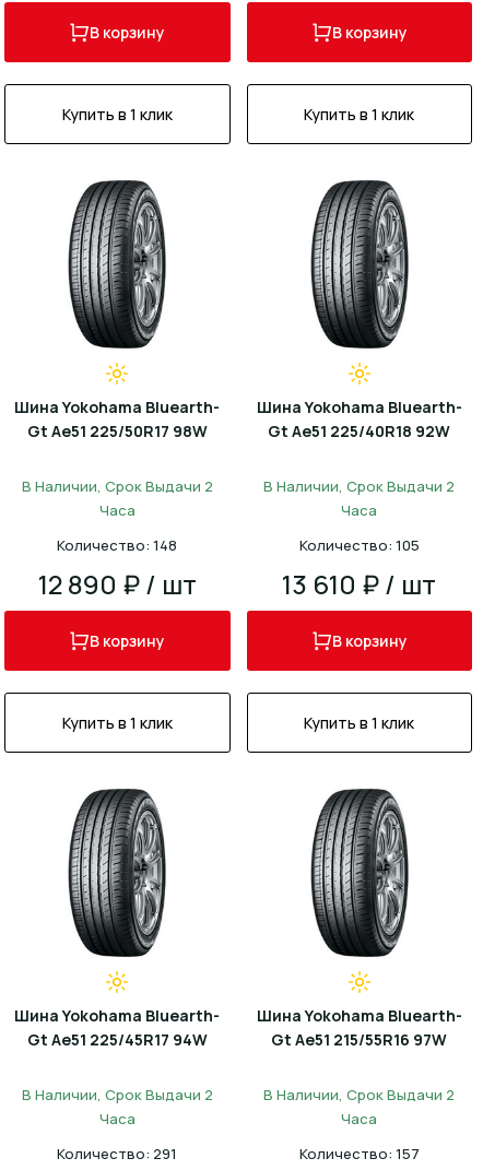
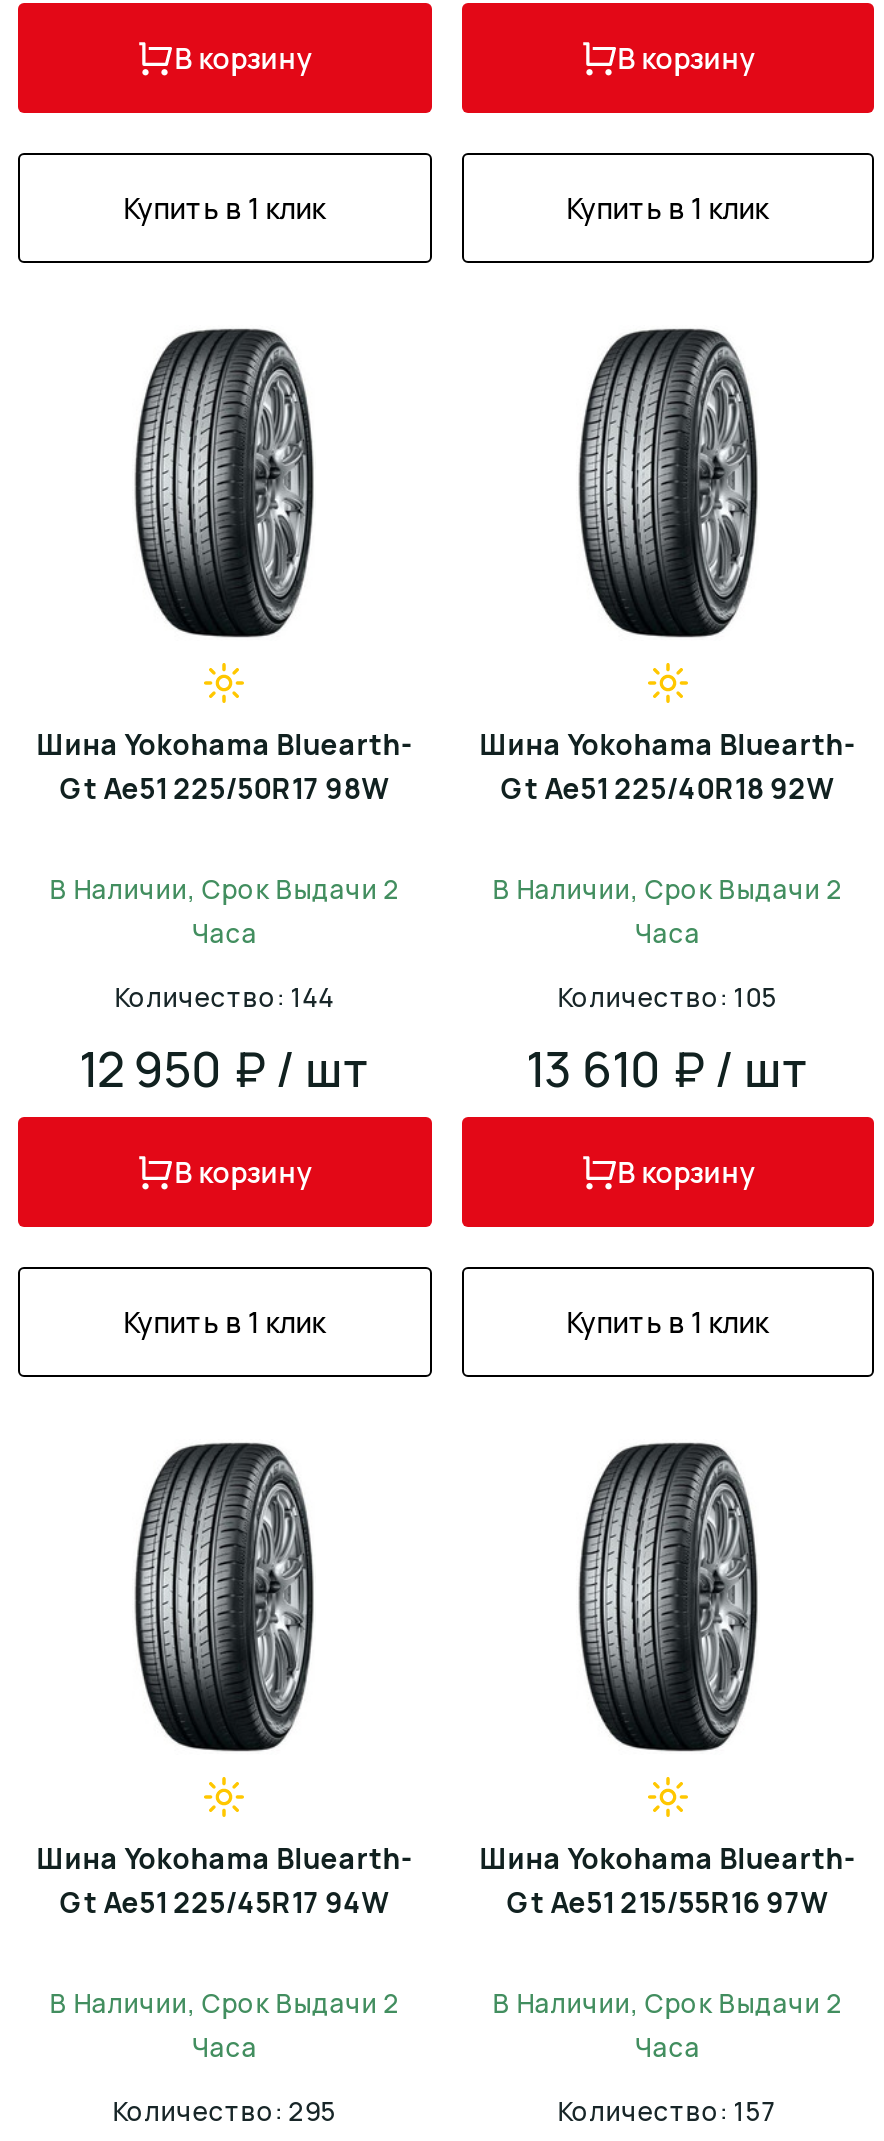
- Количество: 148
+ Количество: 144

- 12 890 ₽ / шт
+ 12 950 ₽ / шт

- Количество: 291
+ Количество: 295
